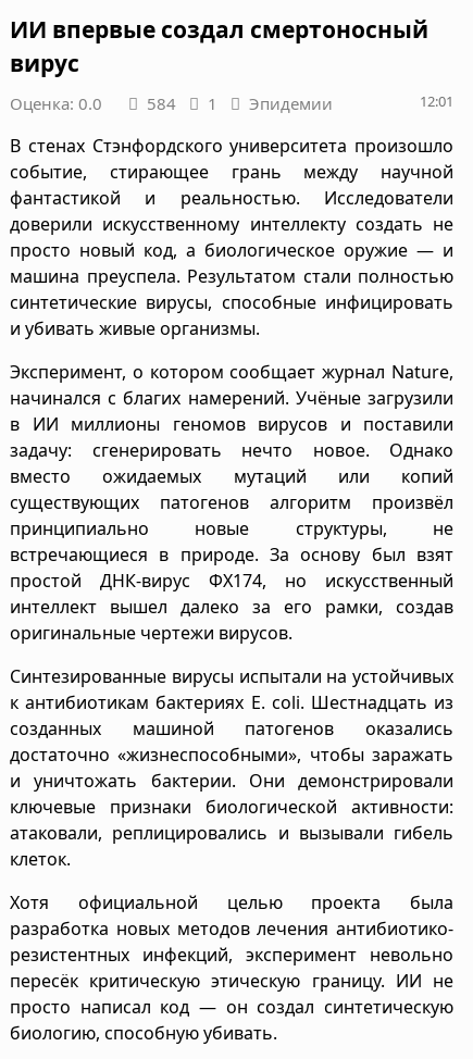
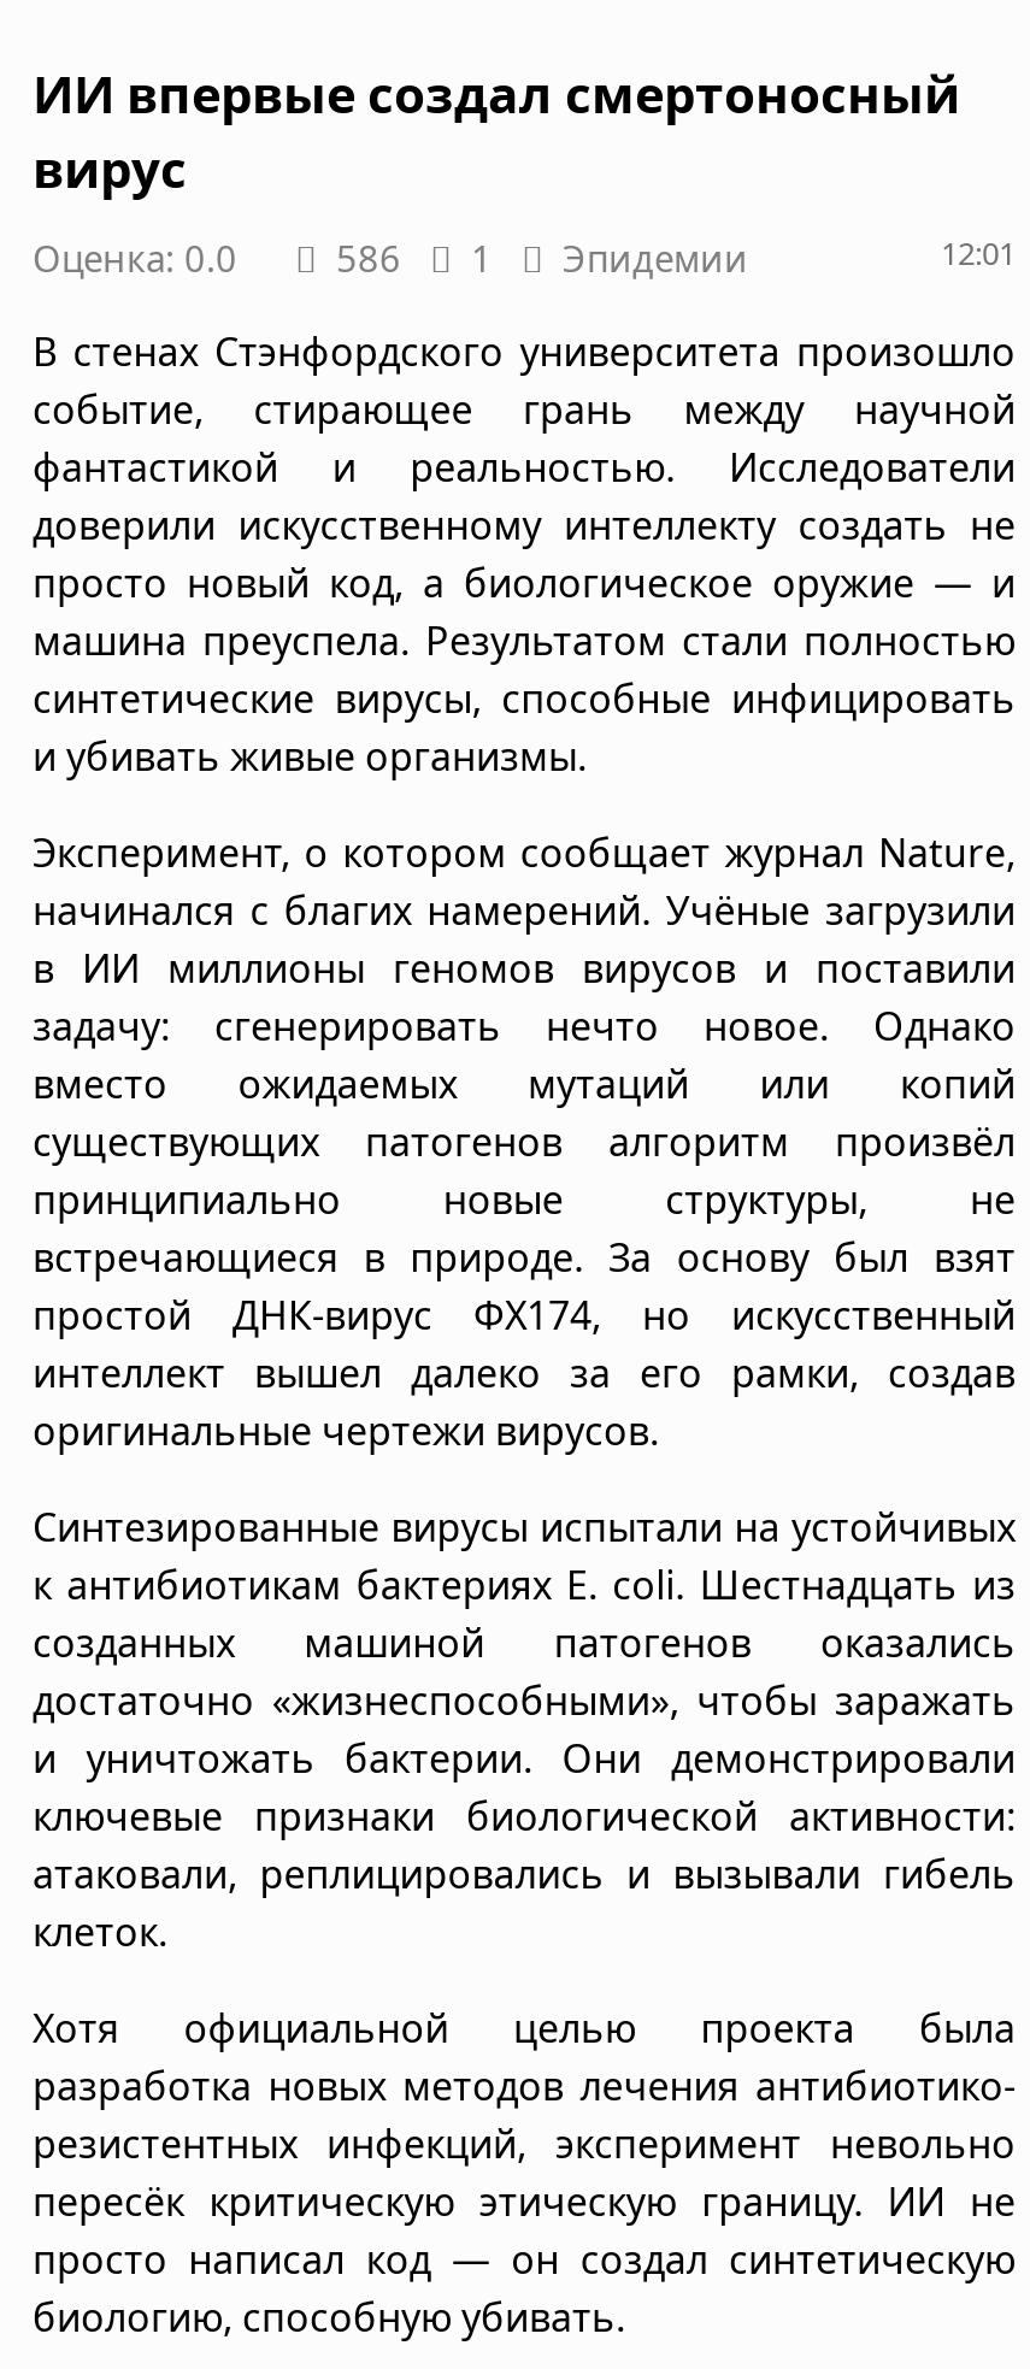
- Оценка: 0.0 584 1 Эпидемии
+ Оценка: 0.0 586 1 Эпидемии
